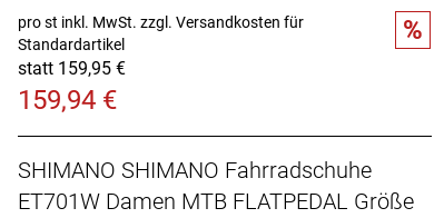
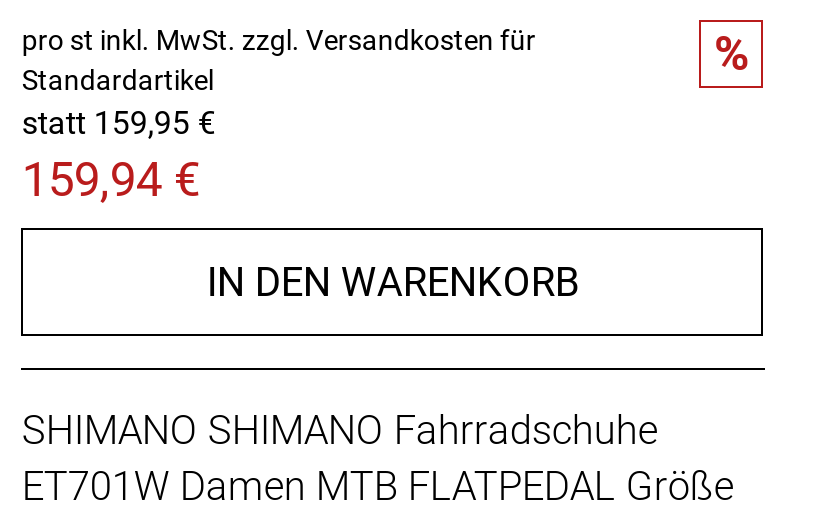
+ IN DEN WARENKORB
